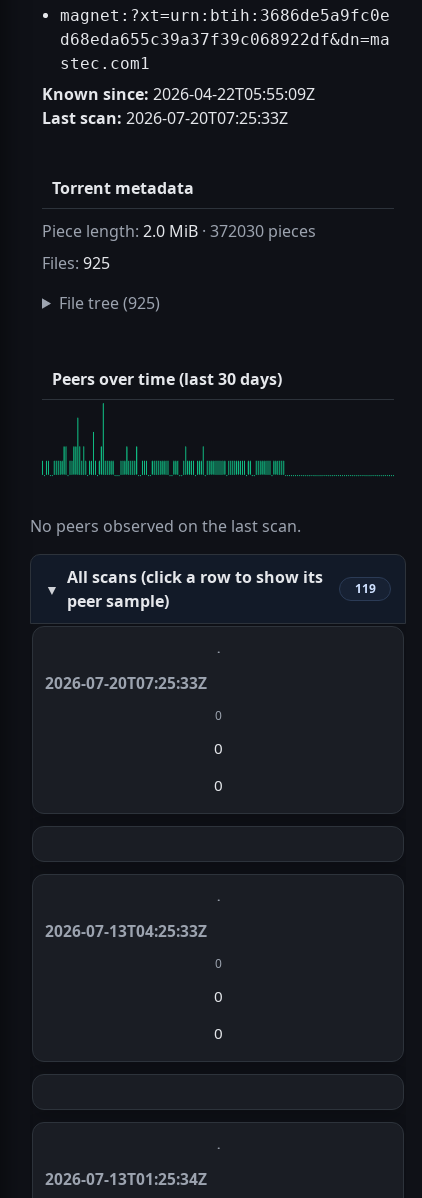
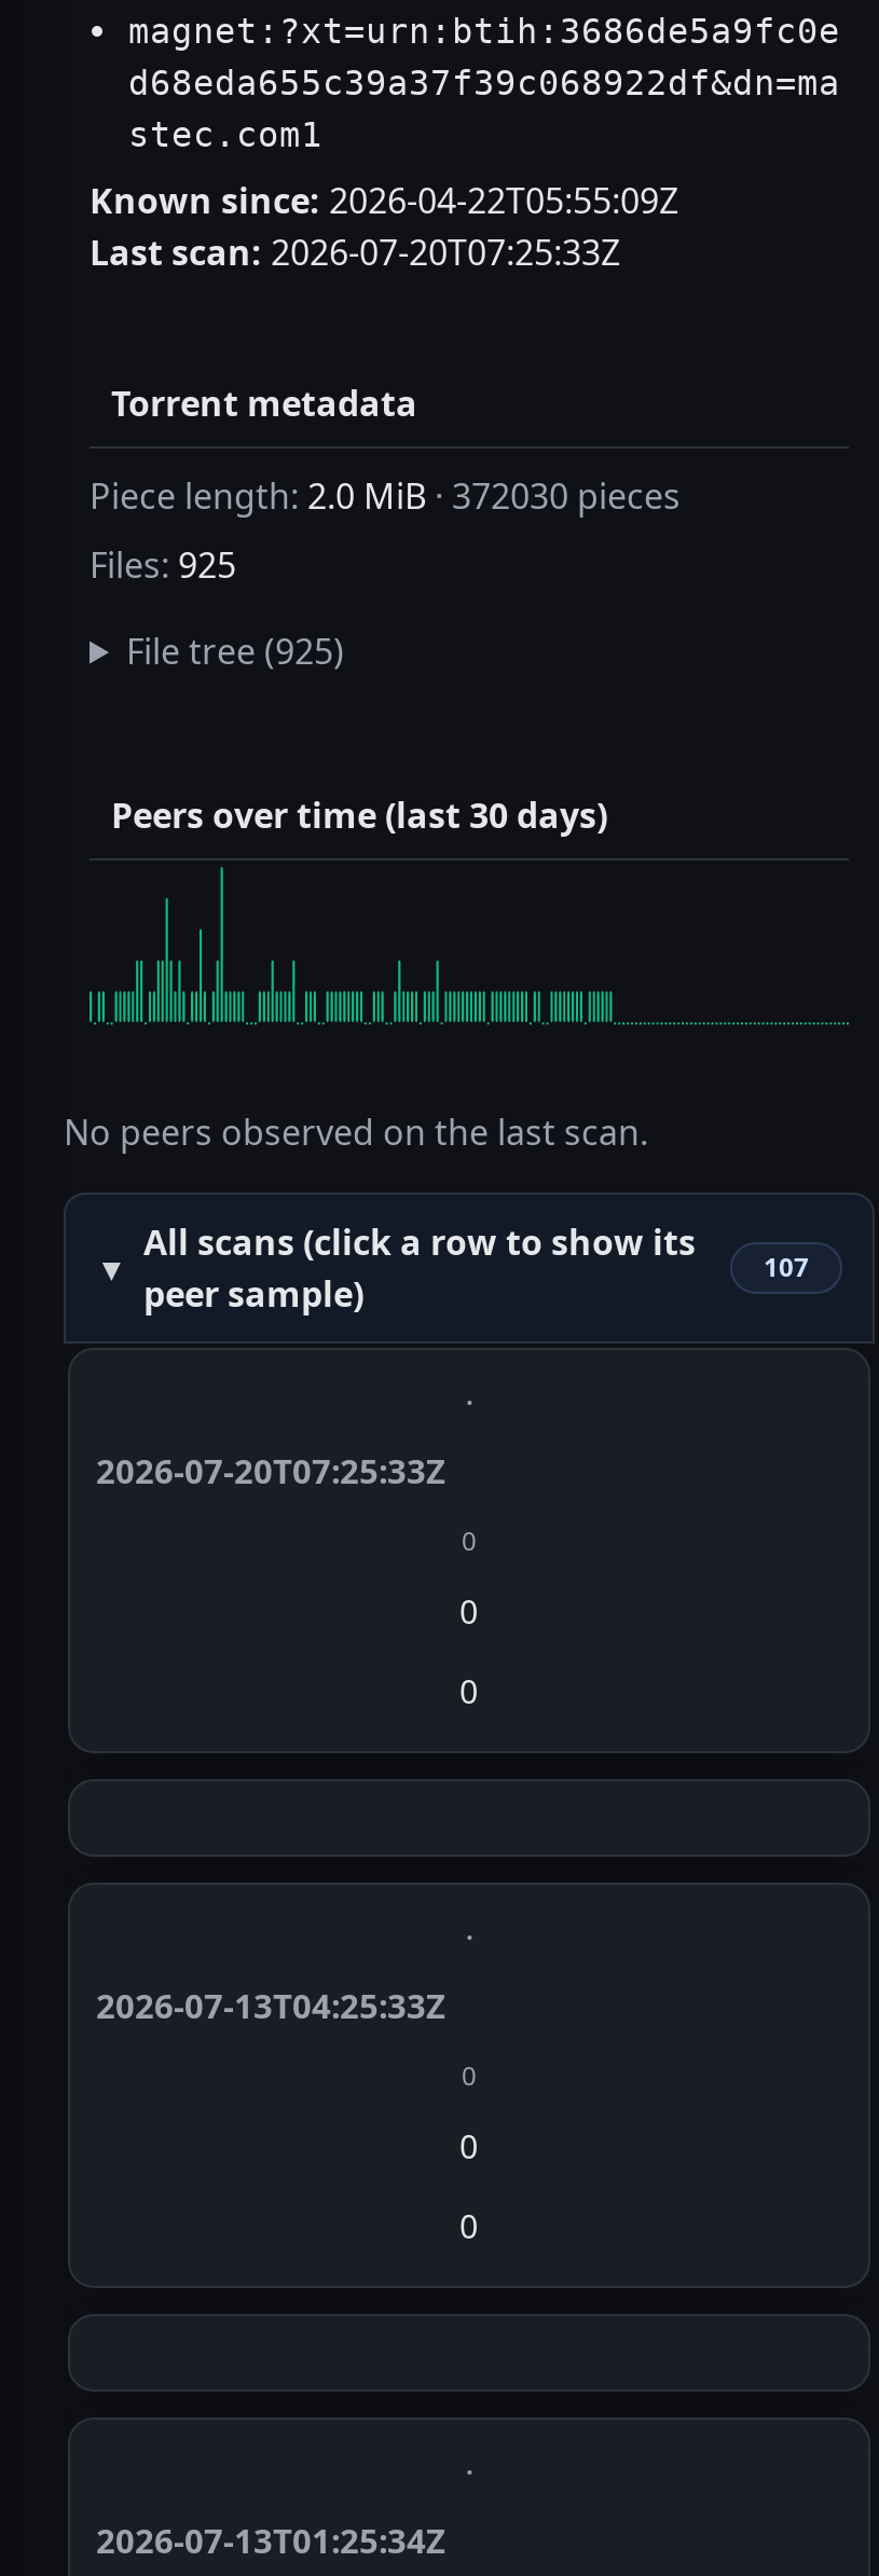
- 119
+ 107
